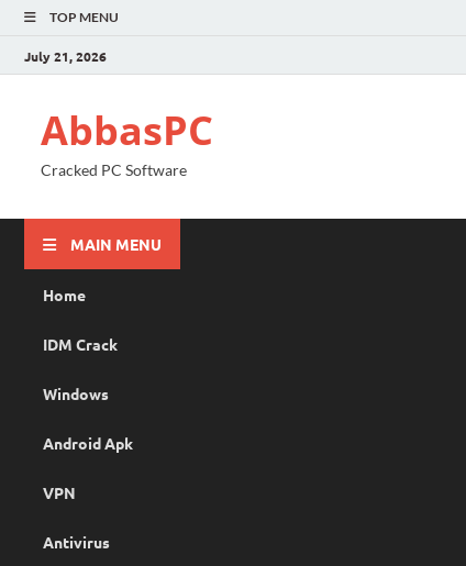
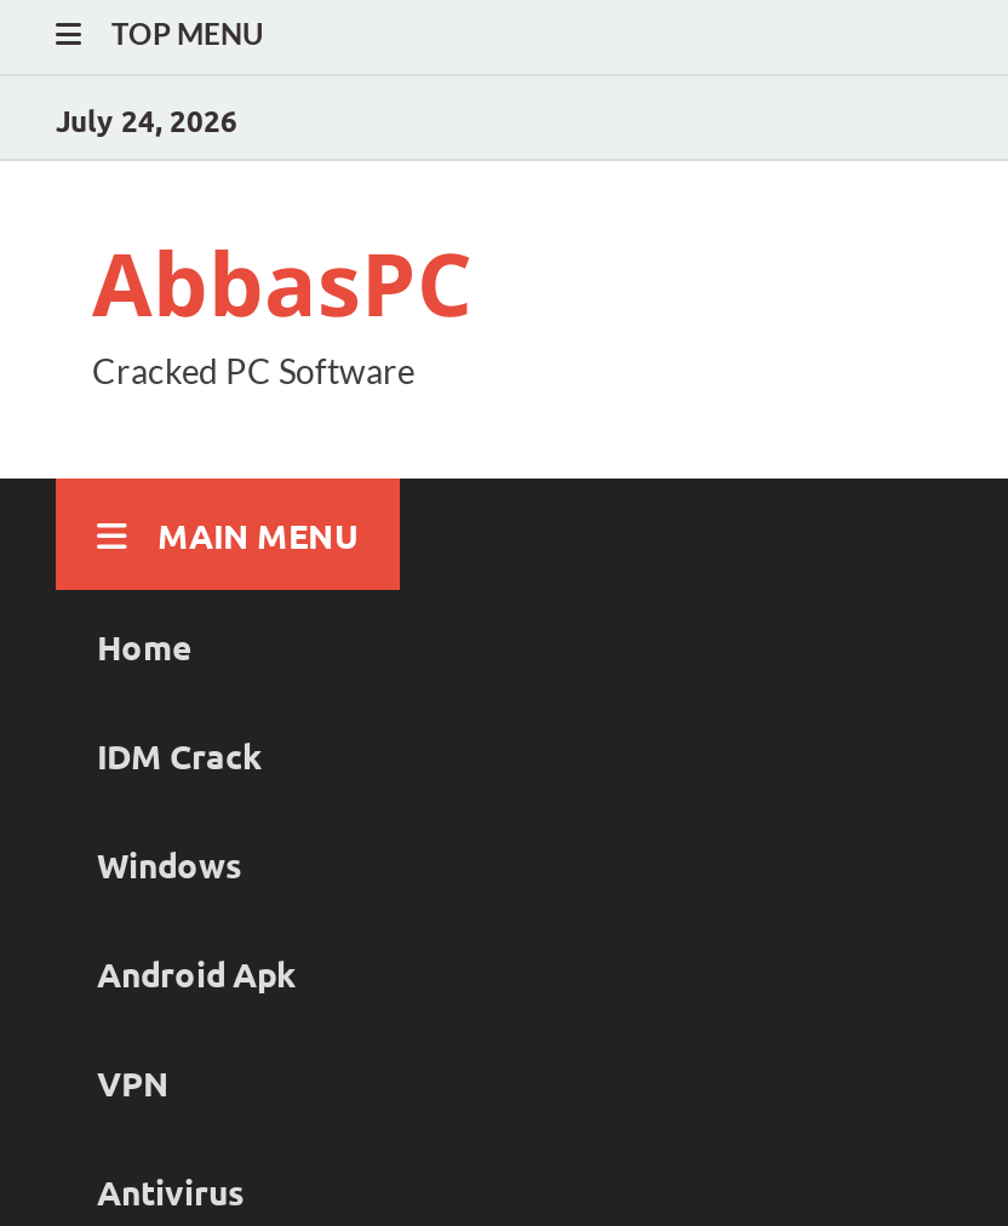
- July 21, 2026
+ July 24, 2026
